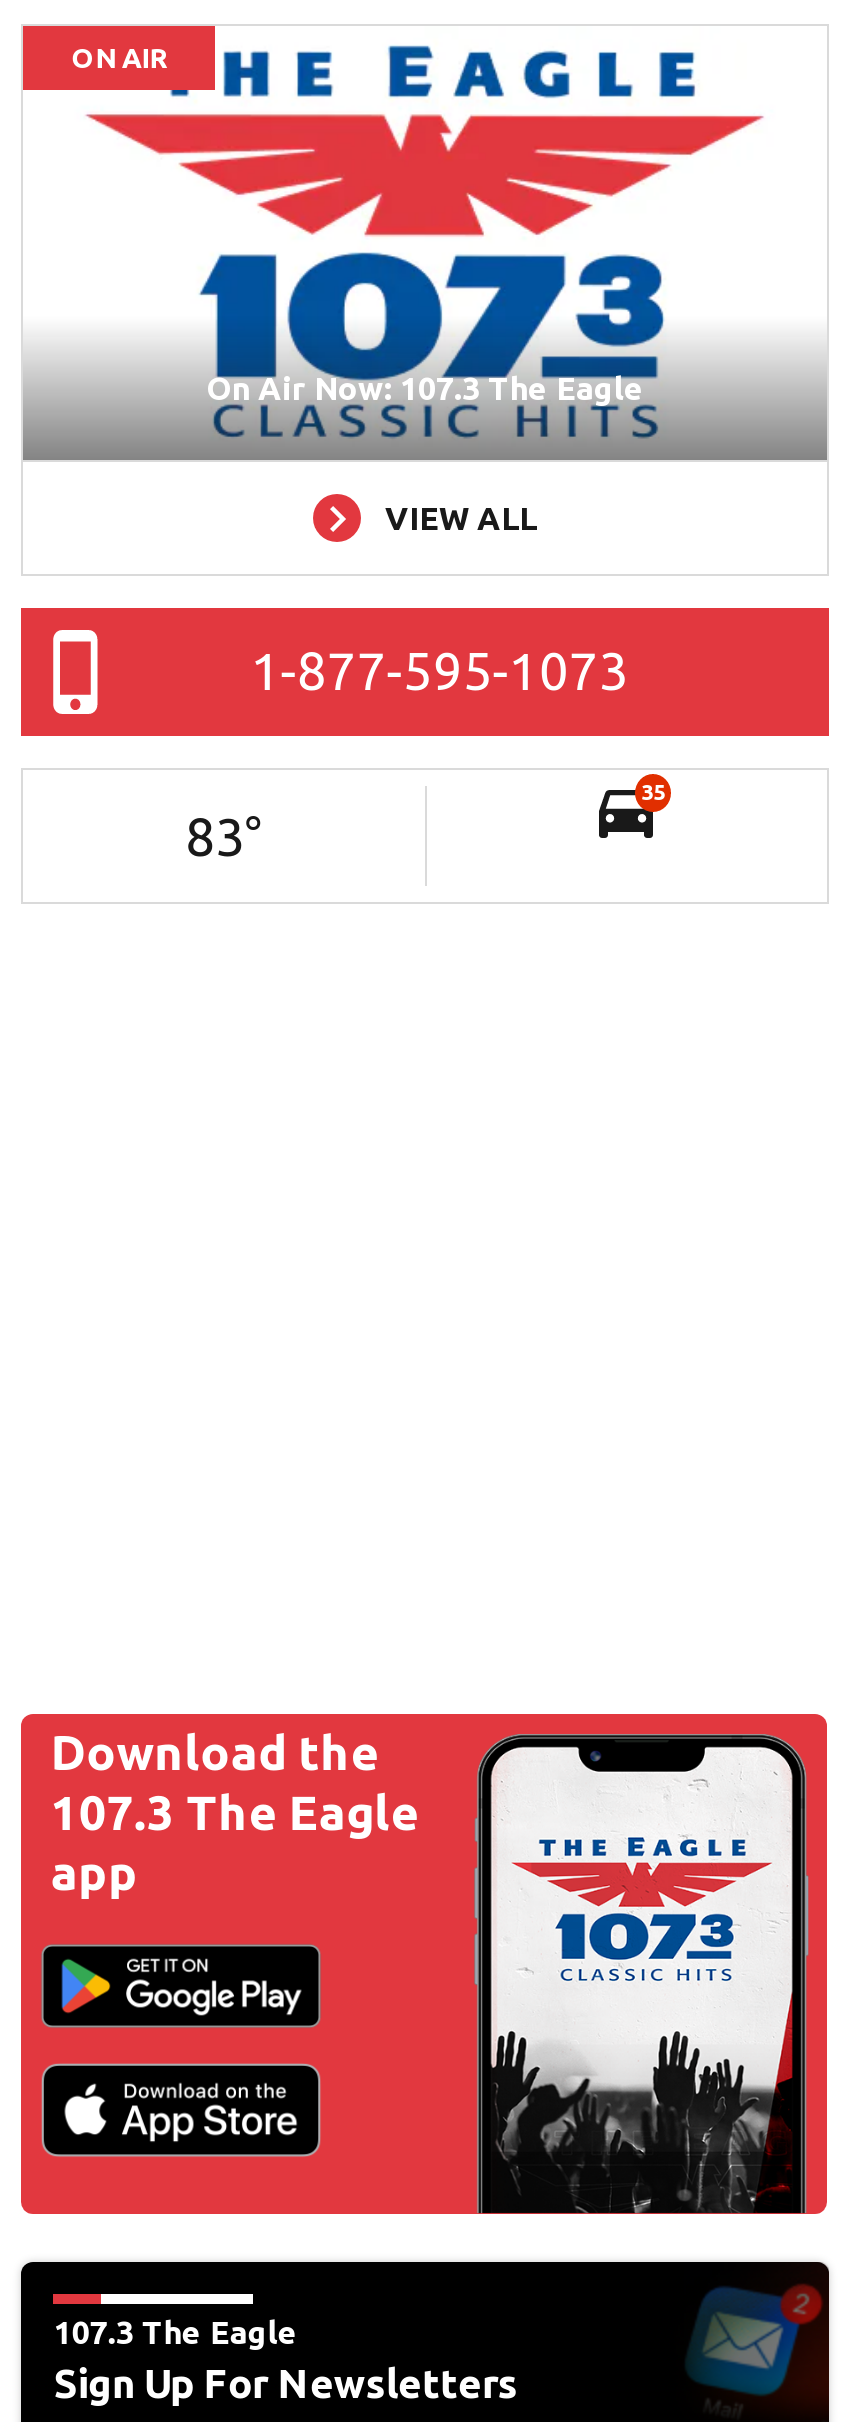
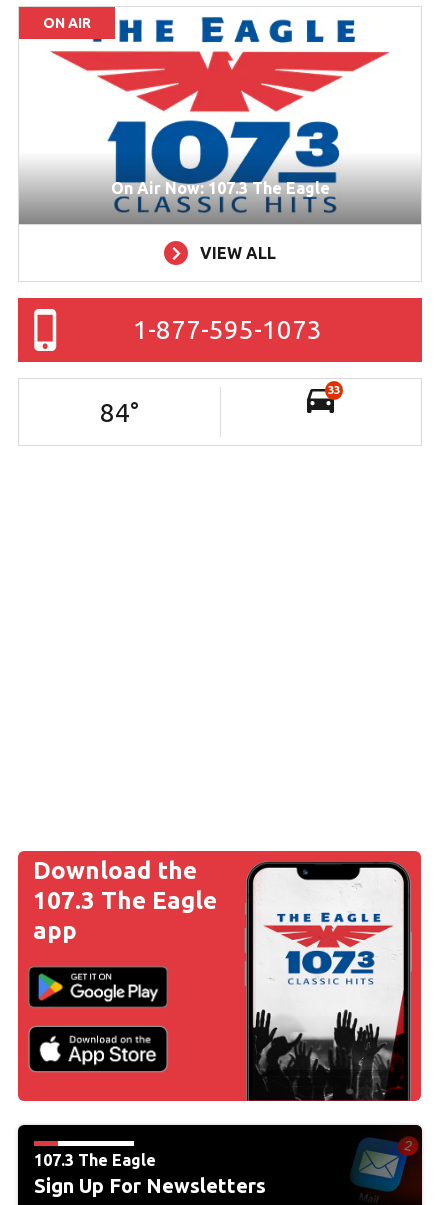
- 35
+ 33

- 83°
+ 84°
